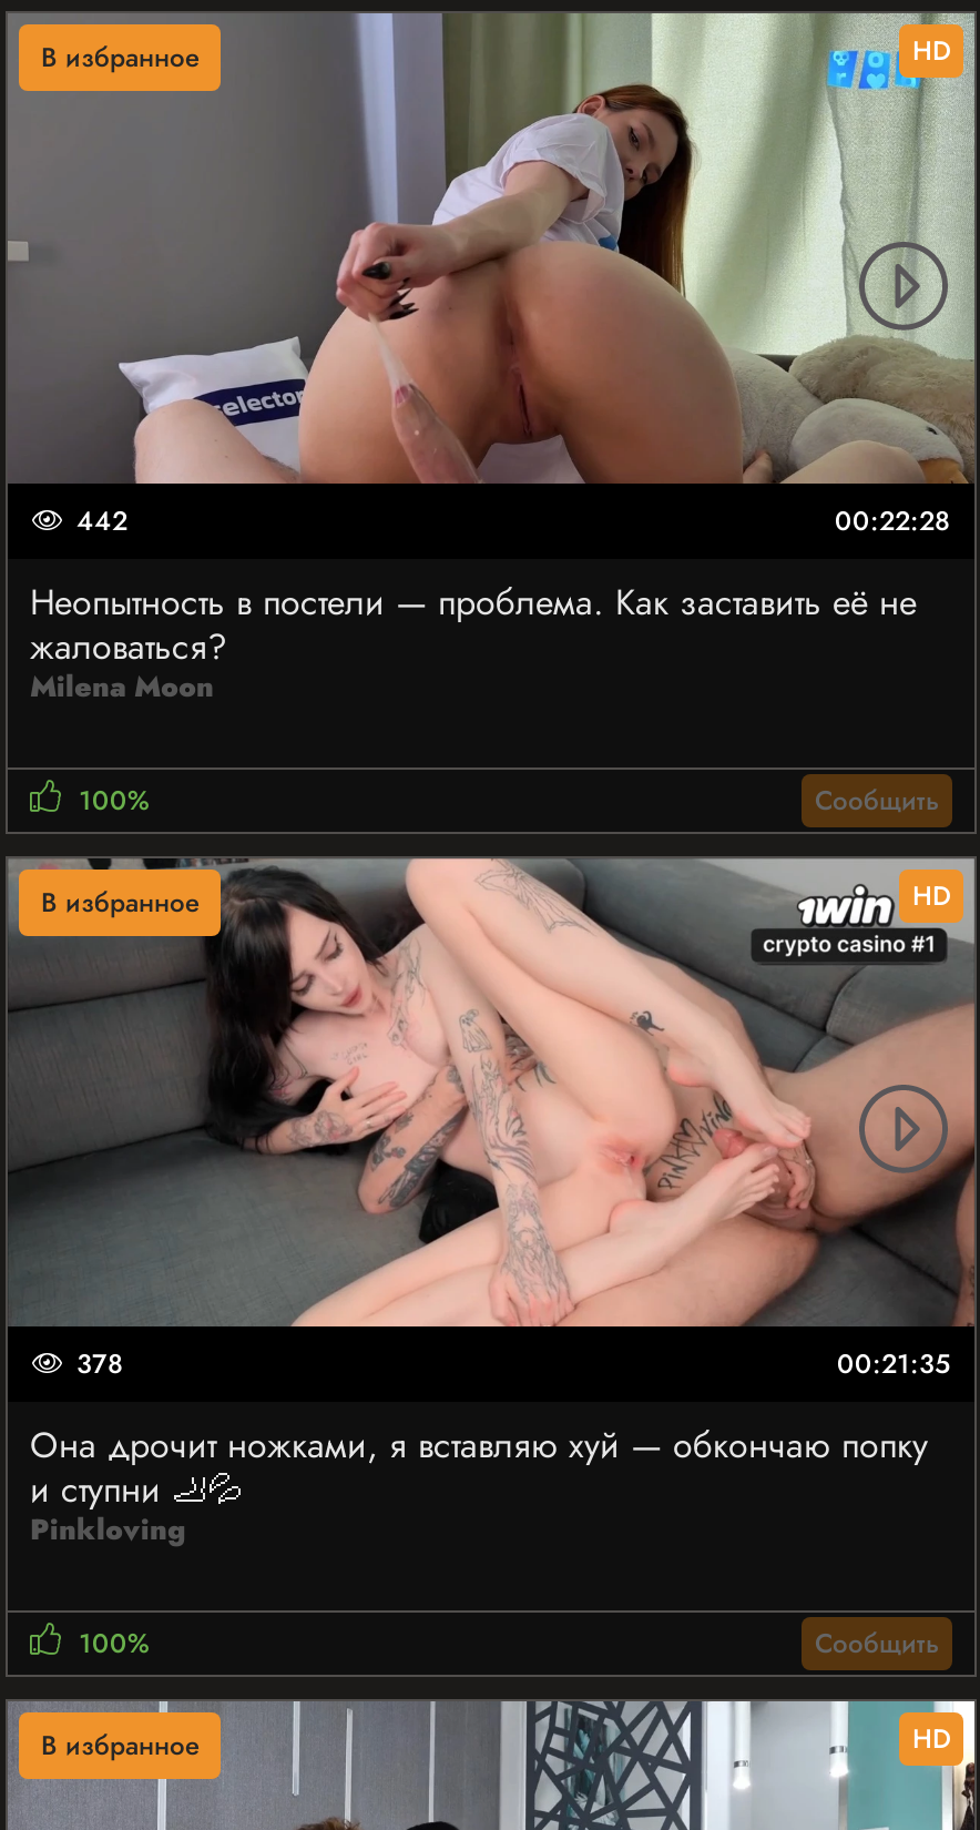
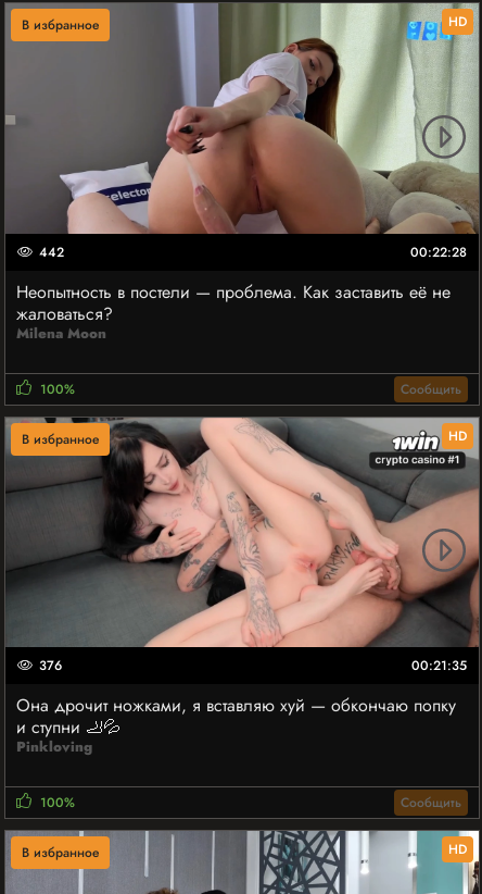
- 378
+ 376
